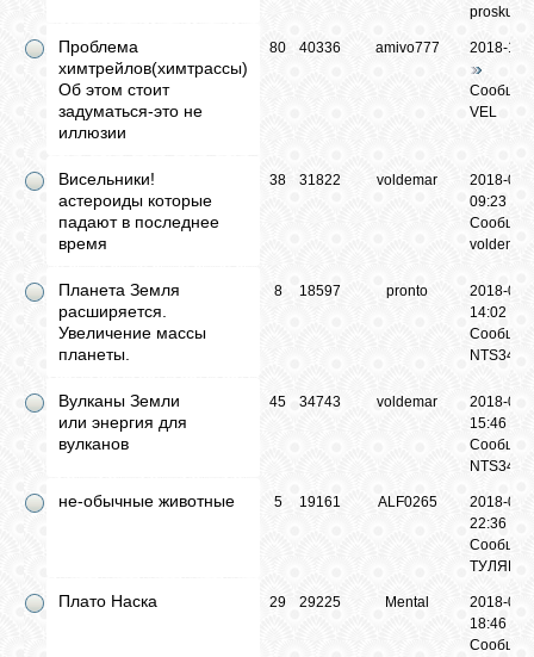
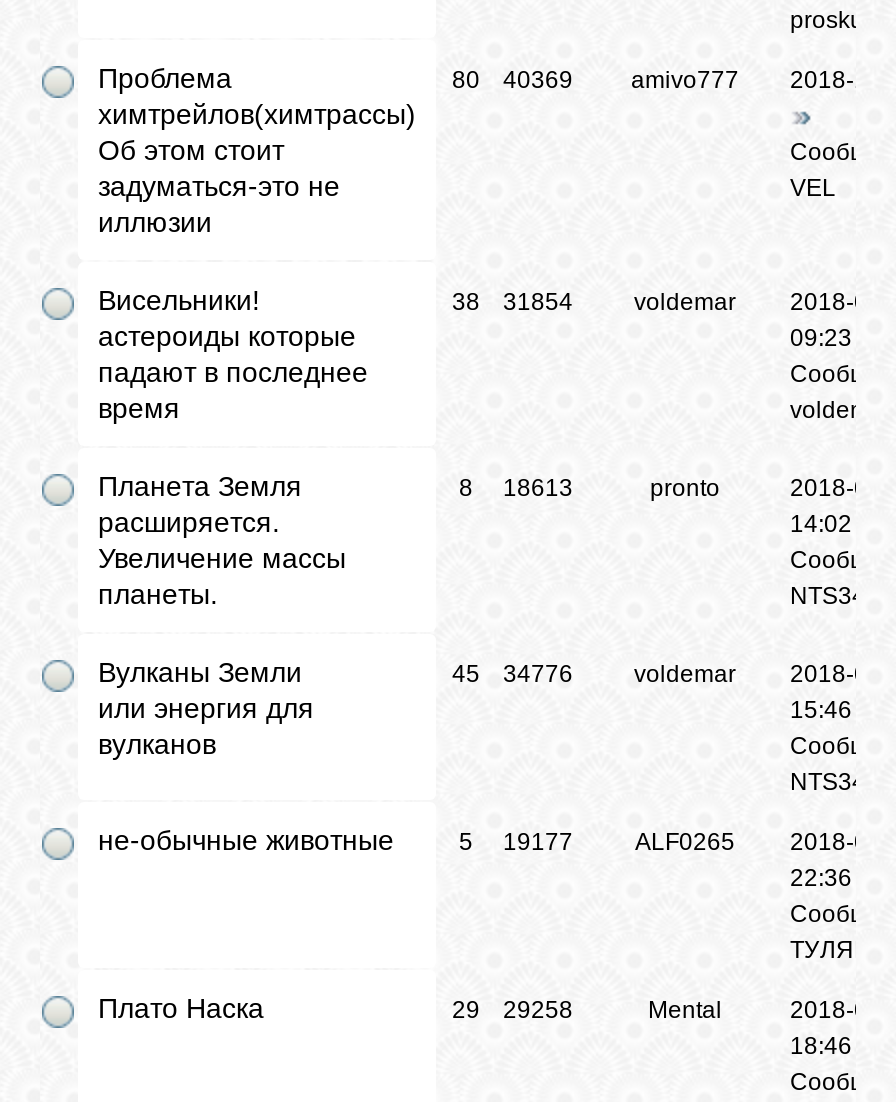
- 80 40336
+ 80 40369

- 38 31822
+ 38 31854

- 8 18597
+ 8 18613

- 45 34743
+ 45 34776

- 5 19161
+ 5 19177

- 29 29225
+ 29 29258
